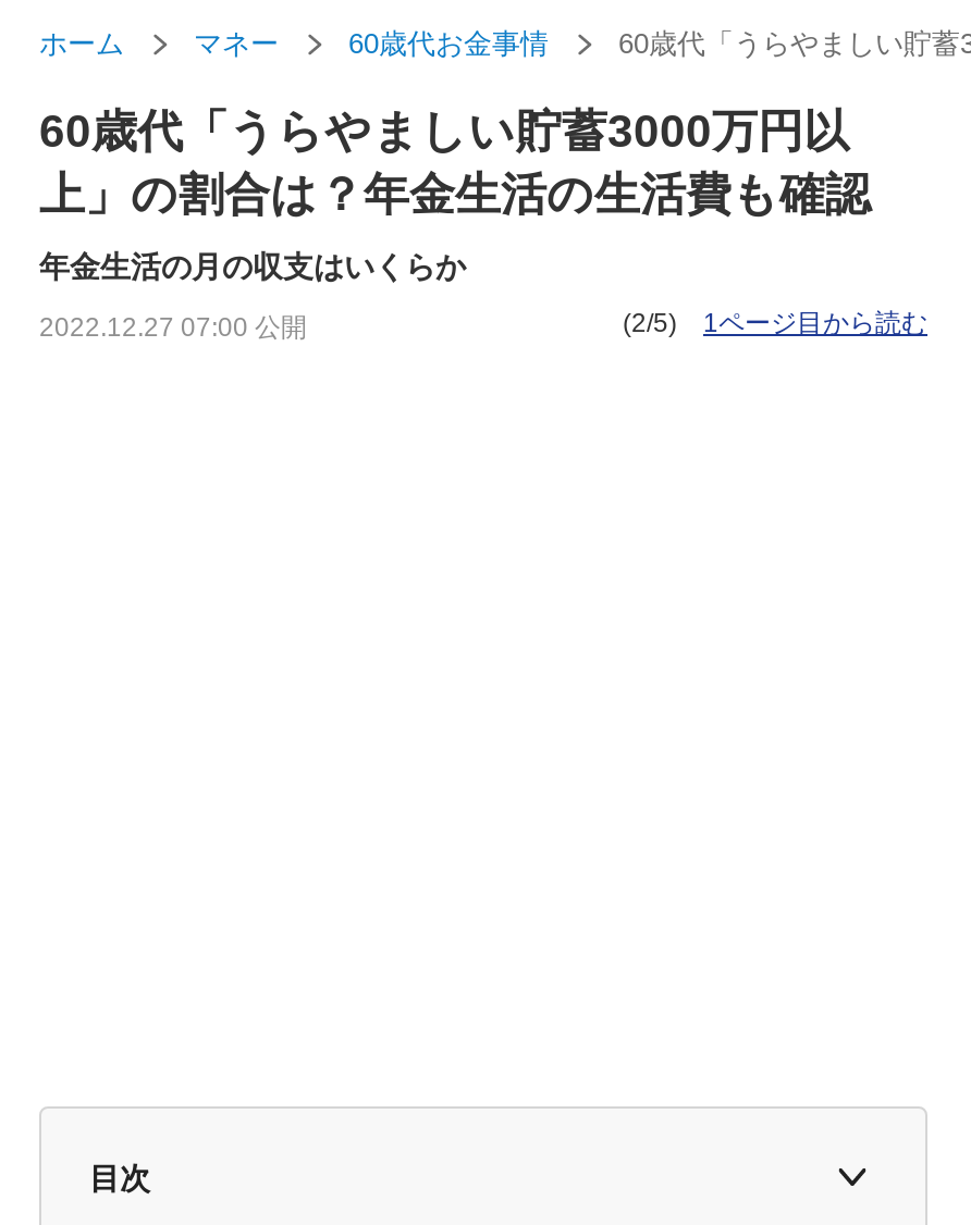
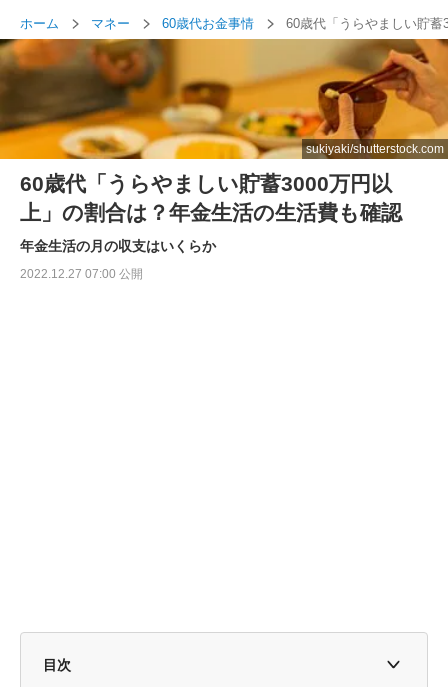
+ [image]
+ sukiyaki/shutterstock.com

- (2/5)
- 1ページ目から読む
